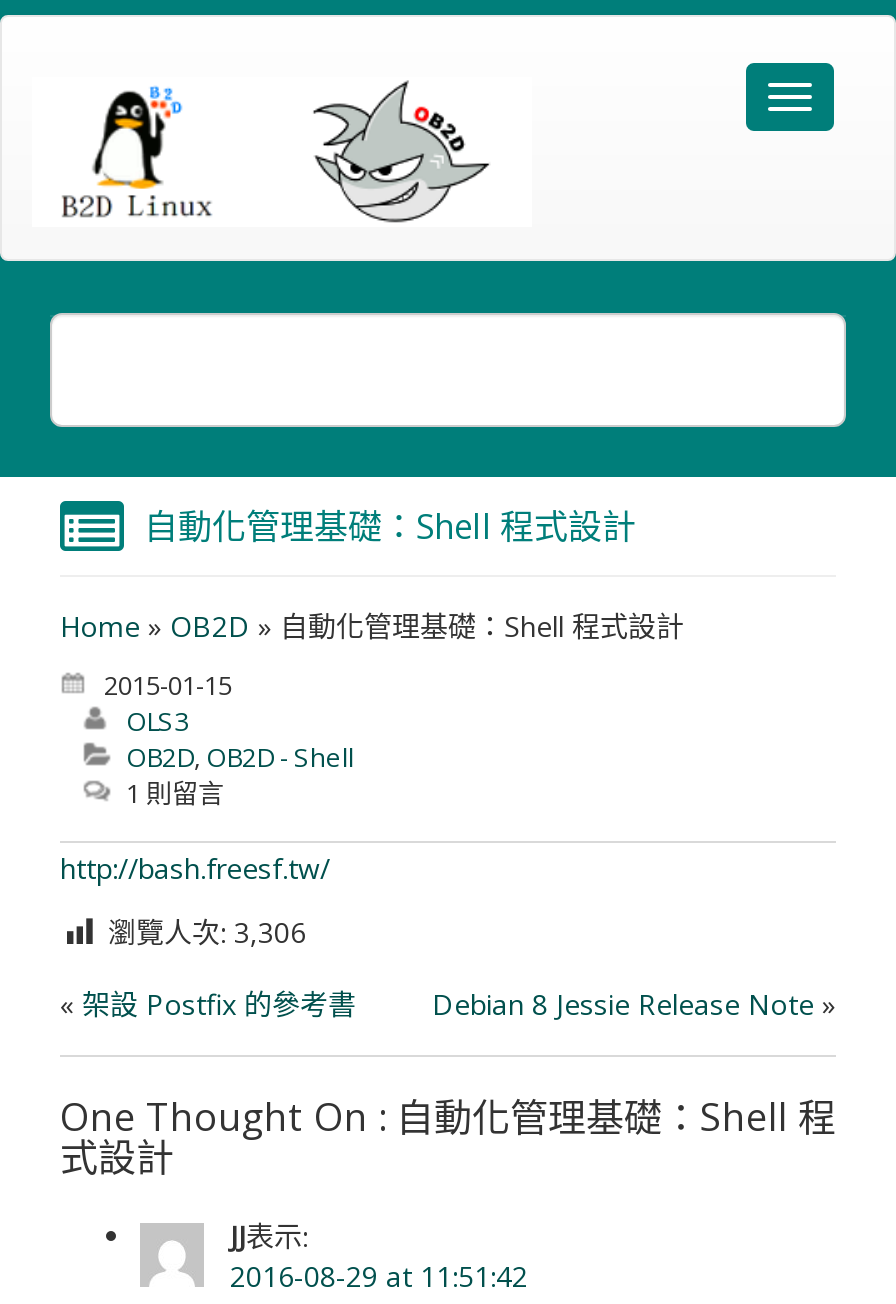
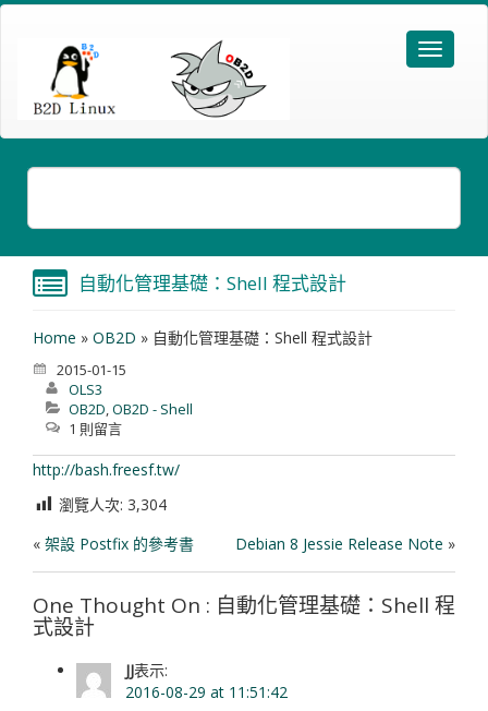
- 瀏覽人次: 3,306
+ 瀏覽人次: 3,304
